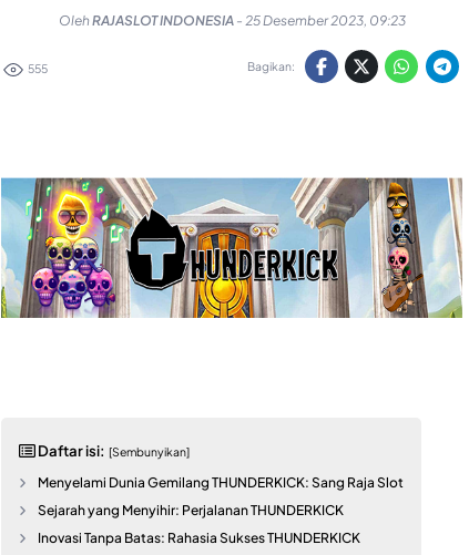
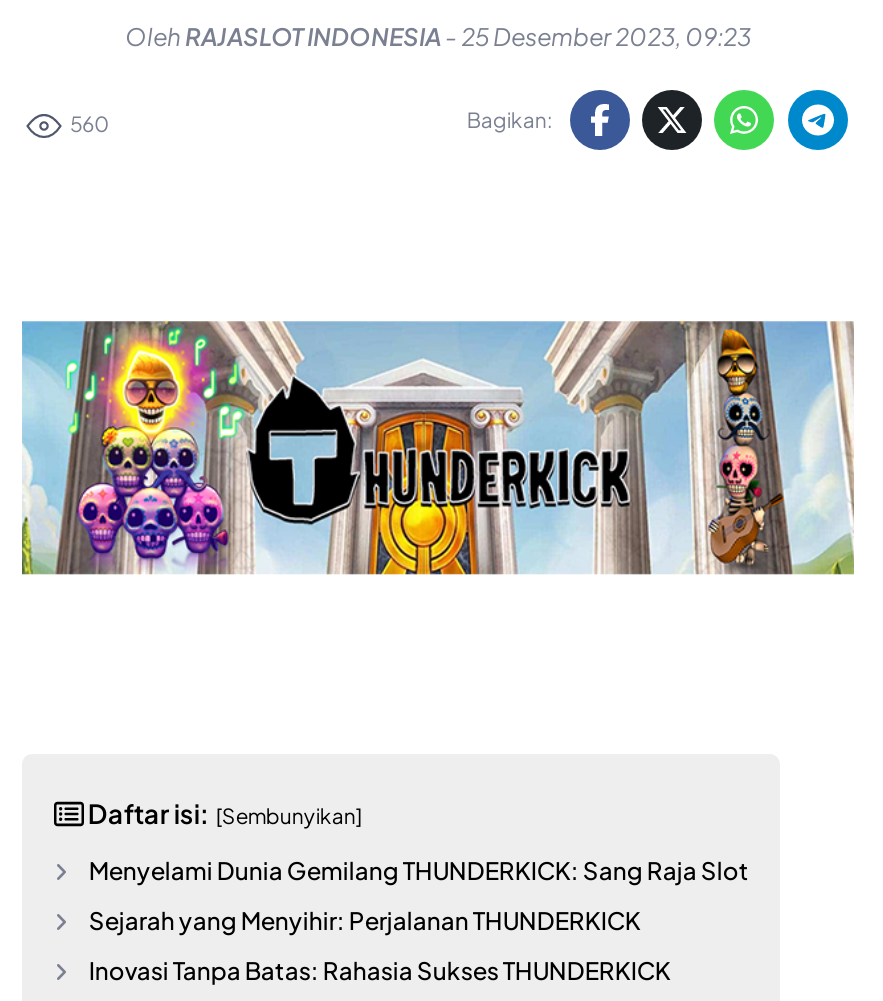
- 555
+ 560
